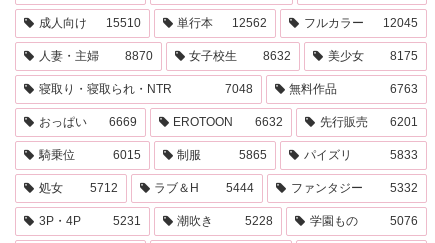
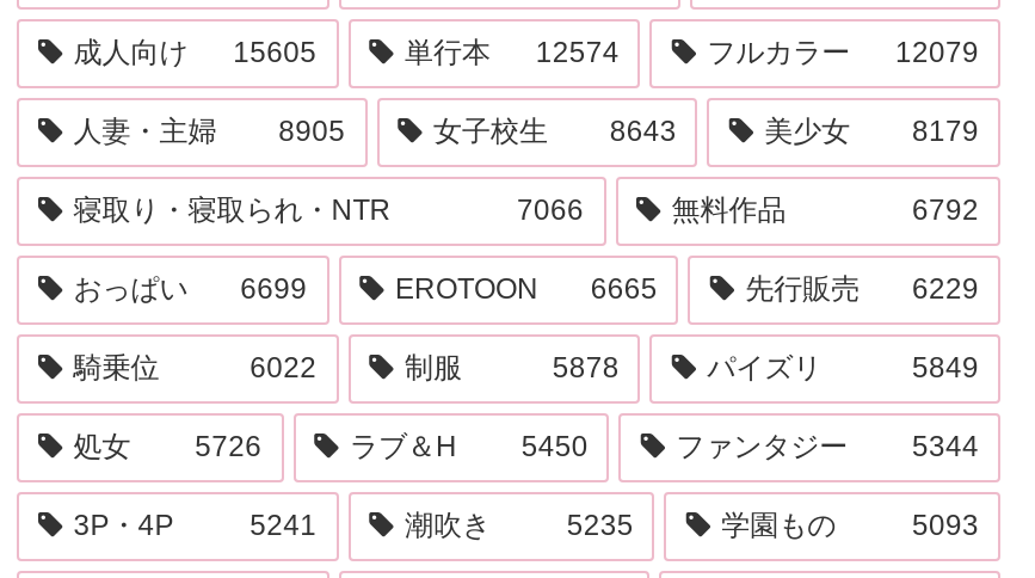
- 成人向け 15510
+ 成人向け 15605

- 単行本 12562
+ 単行本 12574

- フルカラー 12045
+ フルカラー 12079

- 人妻・主婦 8870
+ 人妻・主婦 8905

- 女子校生 8632
+ 女子校生 8643

- 美少女 8175
+ 美少女 8179

- 7048
+ 7066

- 6763
+ 6792

- おっぱい 6669
+ おっぱい 6699

- EROTOON 6632
+ EROTOON 6665

- 先行販売 6201
+ 先行販売 6229

- 6015
+ 6022

- 5865
+ 5878

- 5833
+ 5849

- 処女 5712
+ 処女 5726

- ラブ＆H 5444
+ ラブ＆H 5450

- ファンタジー 5332
+ ファンタジー 5344

- 5231
+ 5241

- 5228
+ 5235

- 5076
+ 5093
